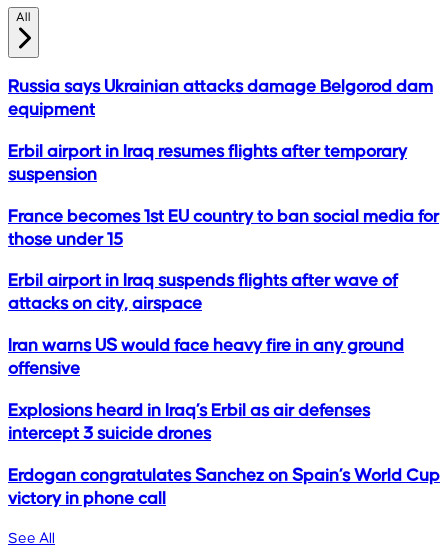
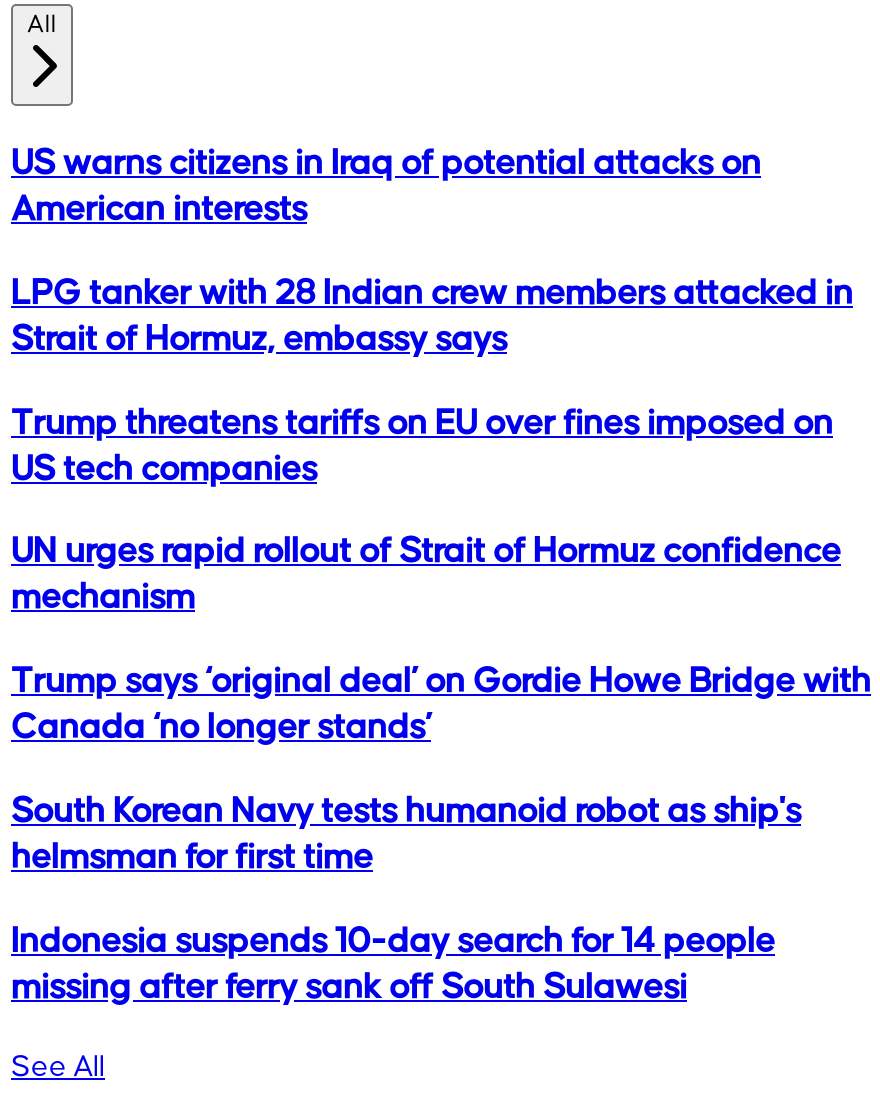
- Russia says Ukrainian attacks damage Belgorod dam
- equipment
+ US warns citizens in Iraq of potential attacks on
+ American interests

- Erbil airport in Iraq resumes flights after temporary
- suspension
+ LPG tanker with 28 Indian crew members attacked in
+ Strait of Hormuz, embassy says

- France becomes 1st EU country to ban social media for
- those under 15
+ Trump threatens tariffs on EU over fines imposed on
+ US tech companies

- Erbil airport in Iraq suspends flights after wave of
- attacks on city, airspace
+ UN urges rapid rollout of Strait of Hormuz confidence
+ mechanism

- Iran warns US would face heavy fire in any ground
- offensive
+ Trump says ‘original deal’ on Gordie Howe Bridge with
+ Canada ‘no longer stands’

- Explosions heard in Iraq’s Erbil as air defenses
- intercept 3 suicide drones
+ South Korean Navy tests humanoid robot as ship's
+ helmsman for first time

- Erdogan congratulates Sanchez on Spain’s World Cup
- victory in phone call
+ Indonesia suspends 10-day search for 14 people
+ missing after ferry sank off South Sulawesi
